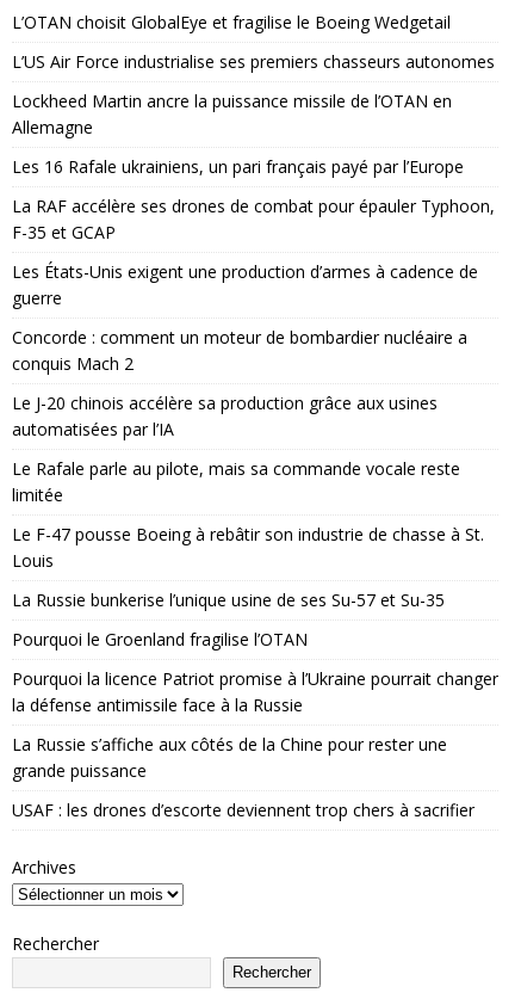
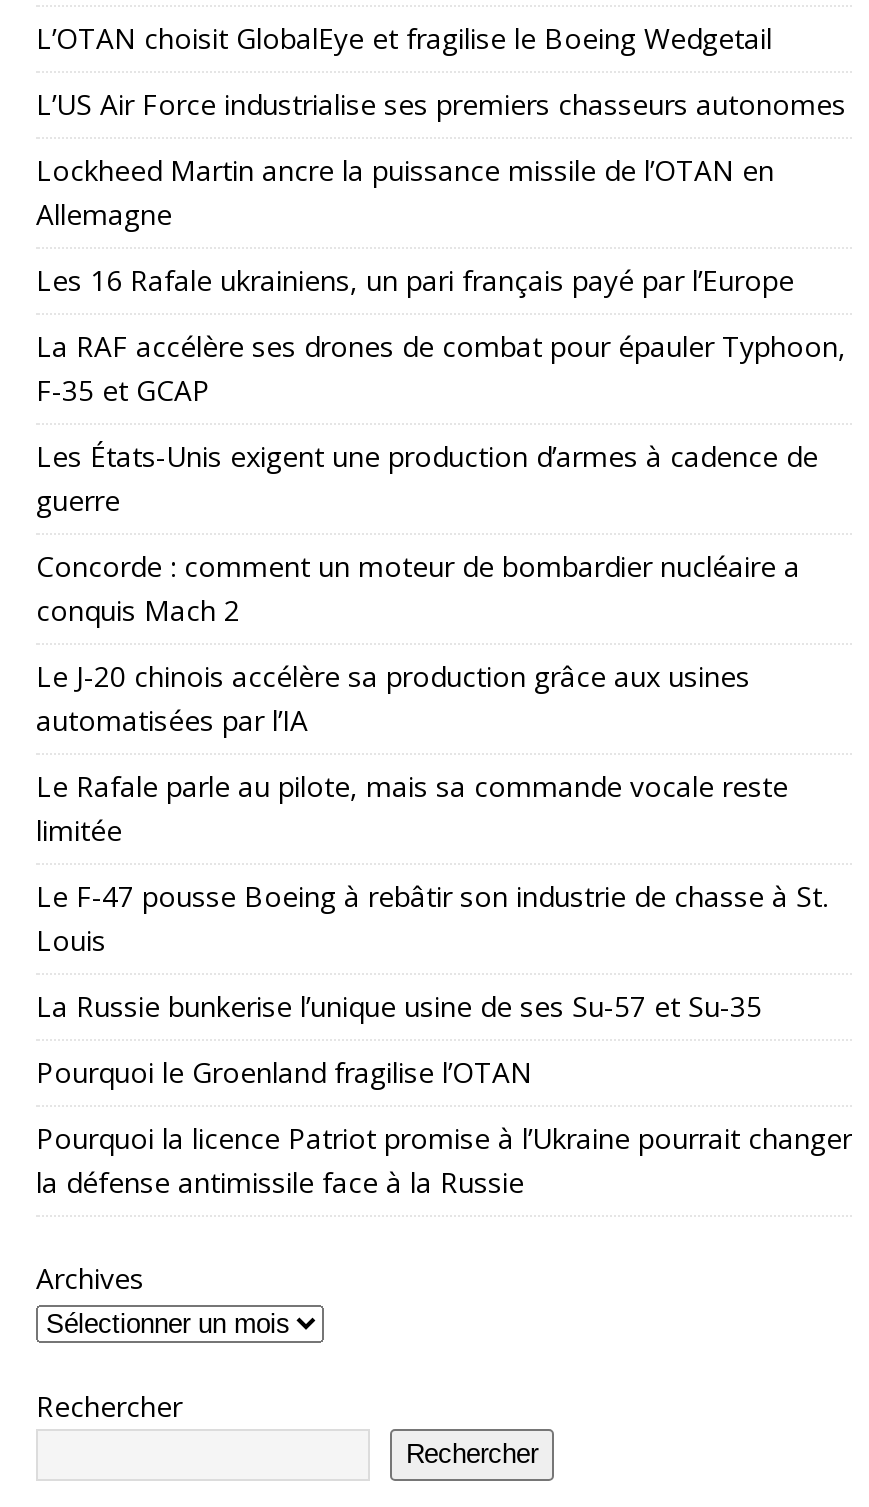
- La Russie s’affiche aux côtés de la Chine pour rester une
- grande puissance
- USAF : les drones d’escorte deviennent trop chers à sacrifier
